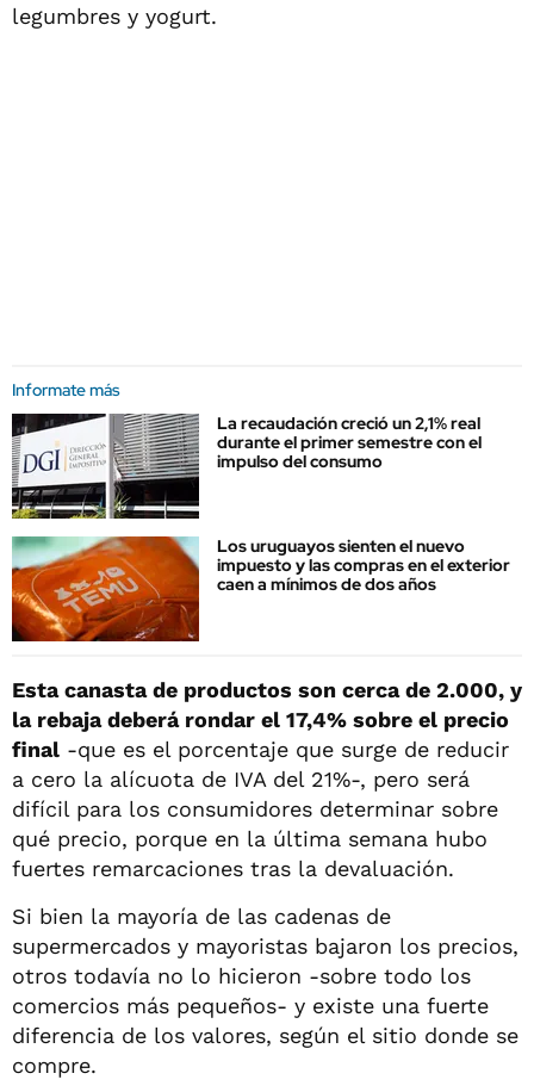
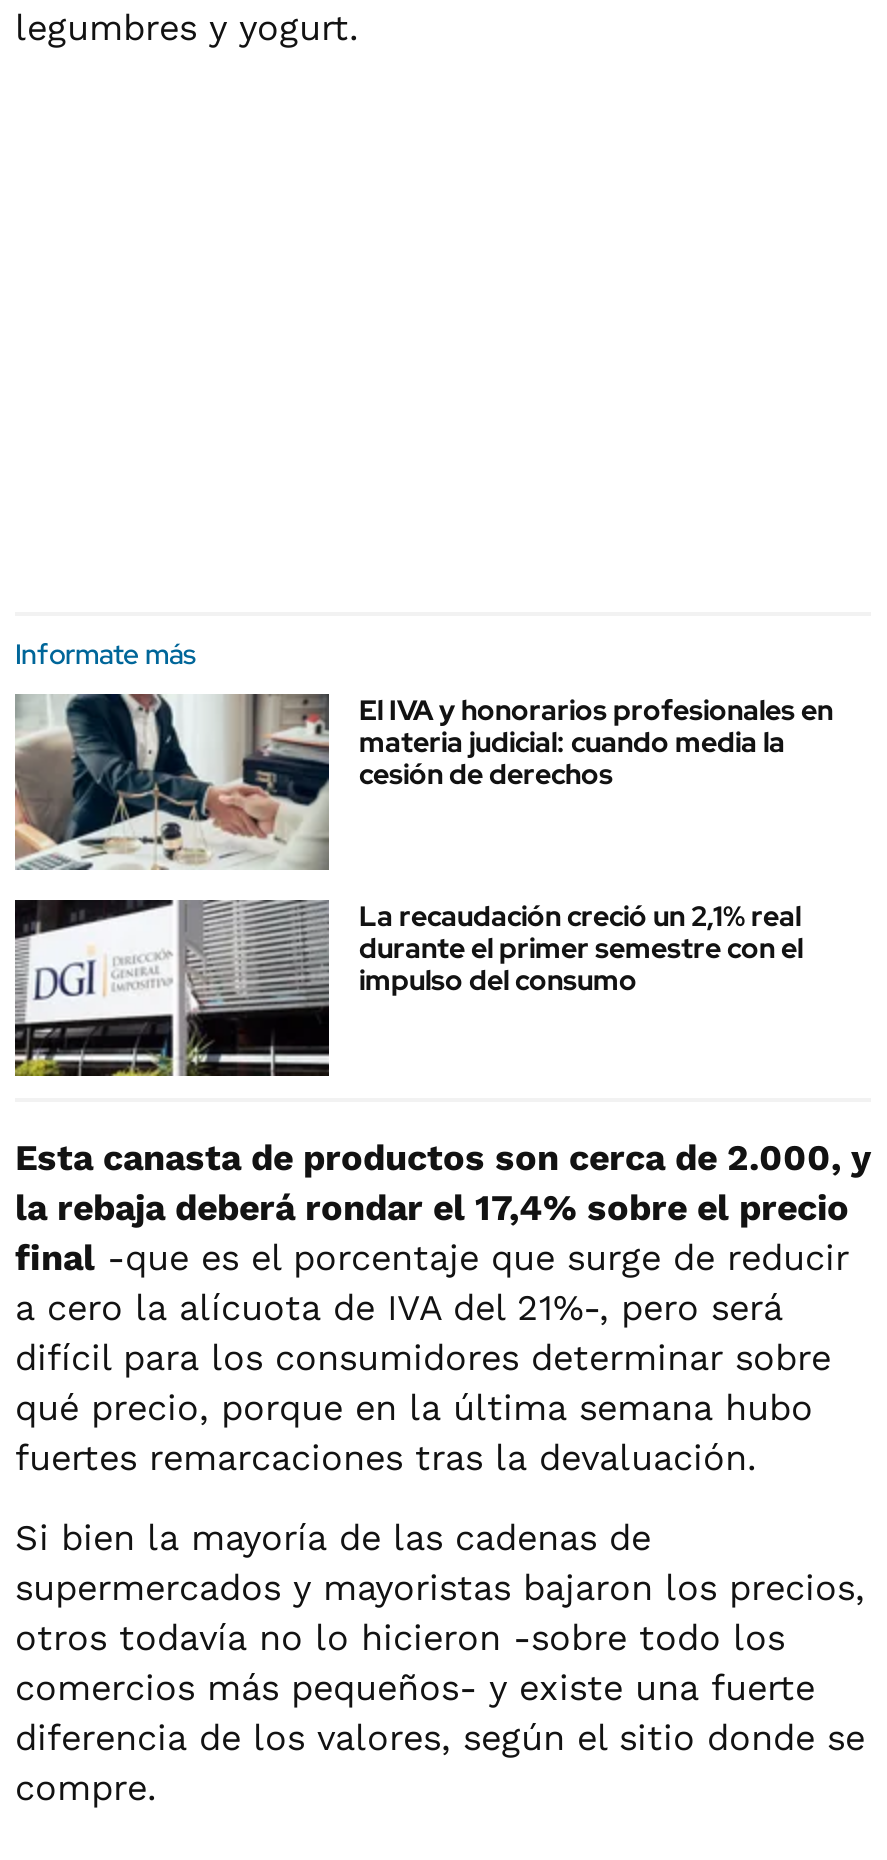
+ [image]
+ El IVA y honorarios profesionales en
+ materia judicial: cuando media la
+ cesión de derechos

moved down: [image] | La recaudación creció un 2,1% real | durante el primer semestre con el | impulso del consumo

- [image]
- Los uruguayos sienten el nuevo
- impuesto y las compras en el exterior
- caen a mínimos de dos años
